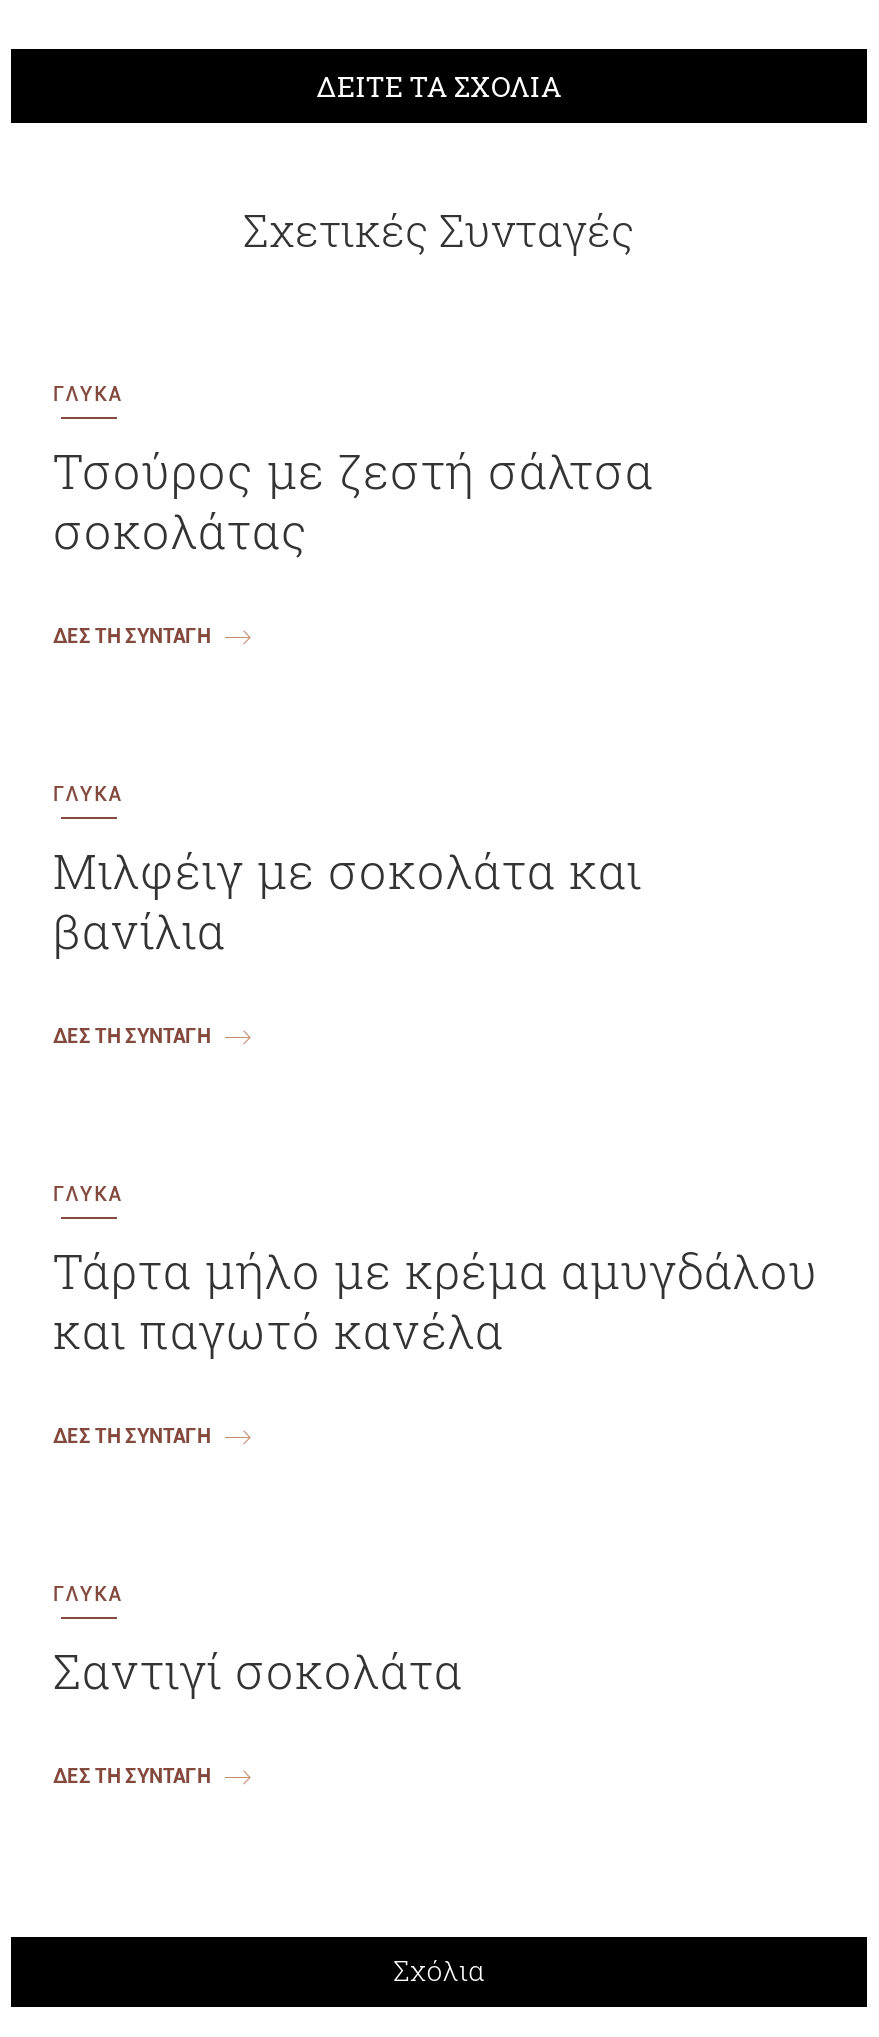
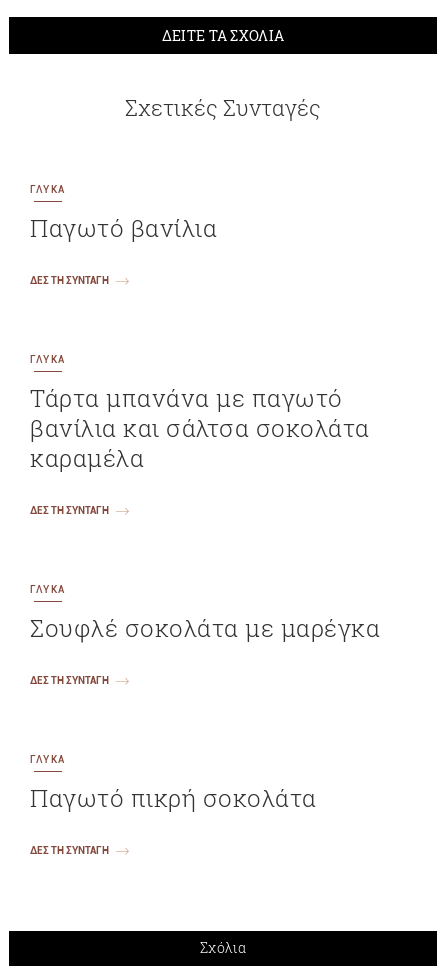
- Τσούρος με ζεστή σάλτσα
- σοκολάτας
+ Παγωτό βανίλια

- Μιλφέιγ με σοκολάτα και
- βανίλια
+ Τάρτα μπανάνα με παγωτό
+ βανίλια και σάλτσα σοκολάτα
+ καραμέλα

- Τάρτα μήλο με κρέμα αμυγδάλου
- και παγωτό κανέλα
+ Σουφλέ σοκολάτα με μαρέγκα

- Σαντιγί σοκολάτα
+ Παγωτό πικρή σοκολάτα
